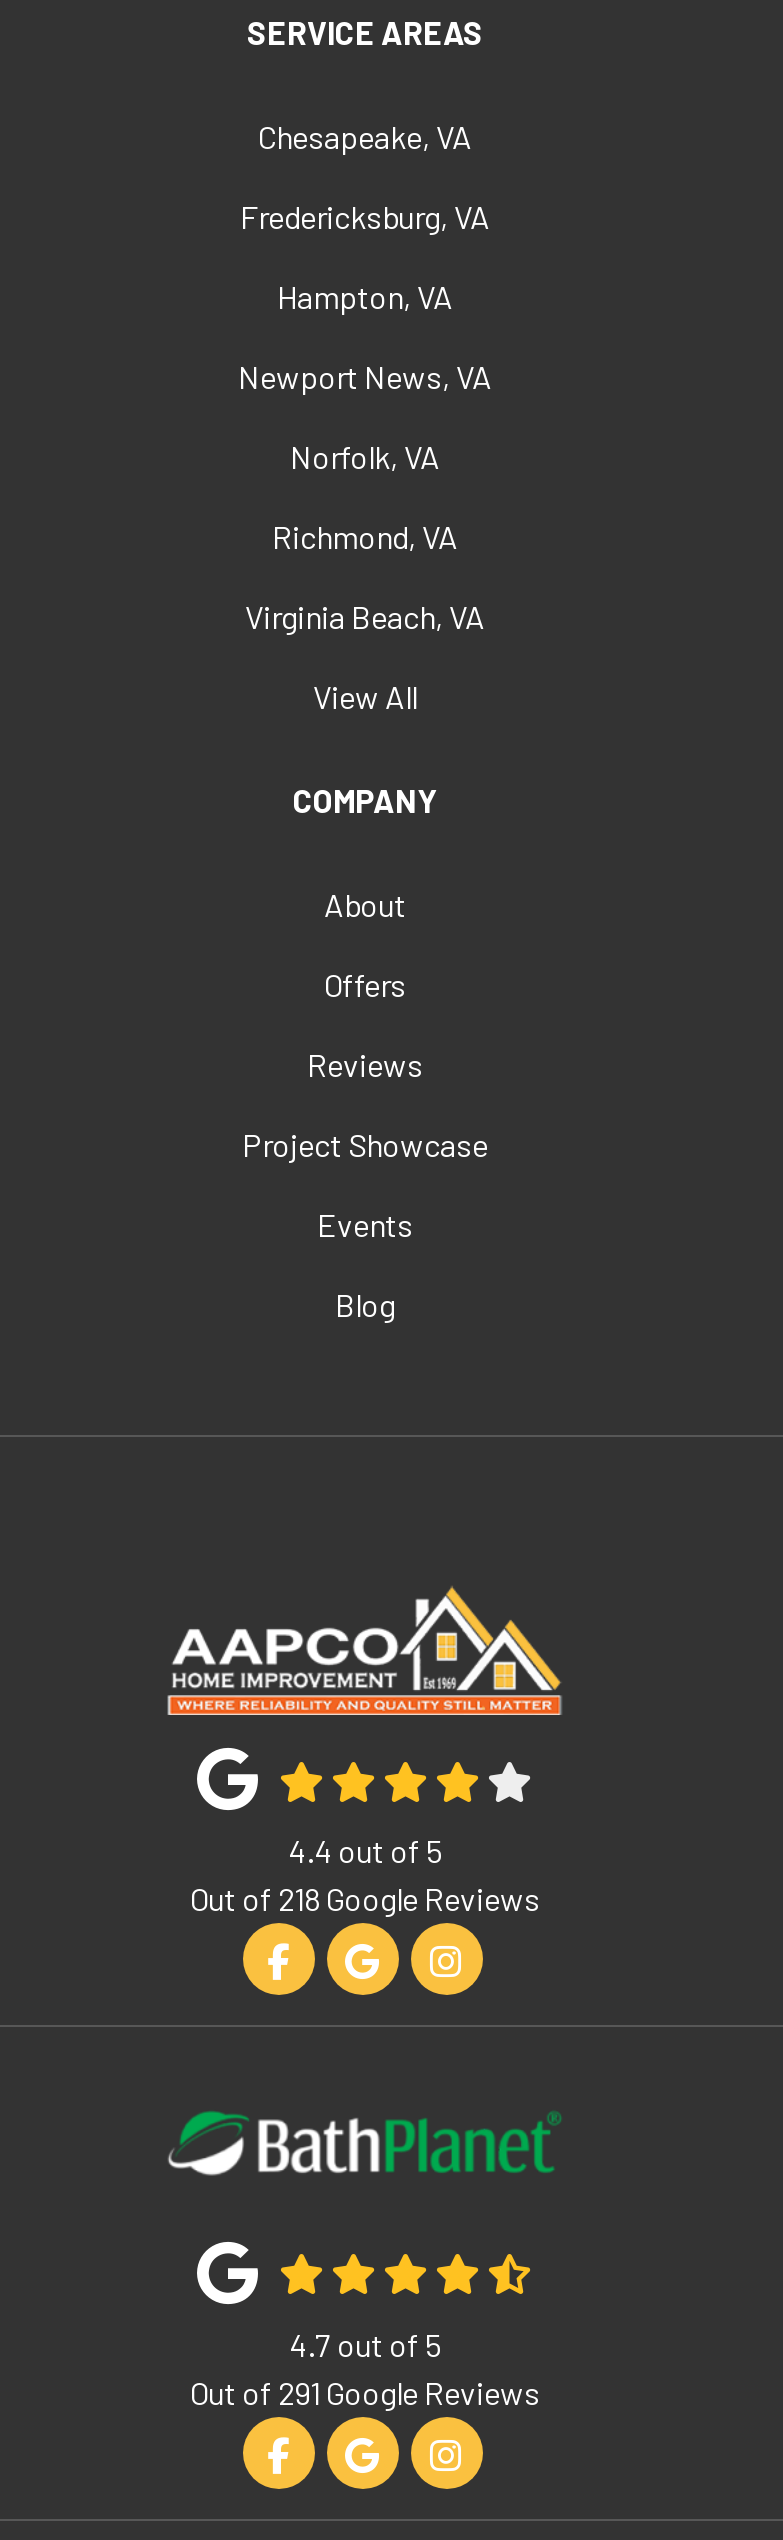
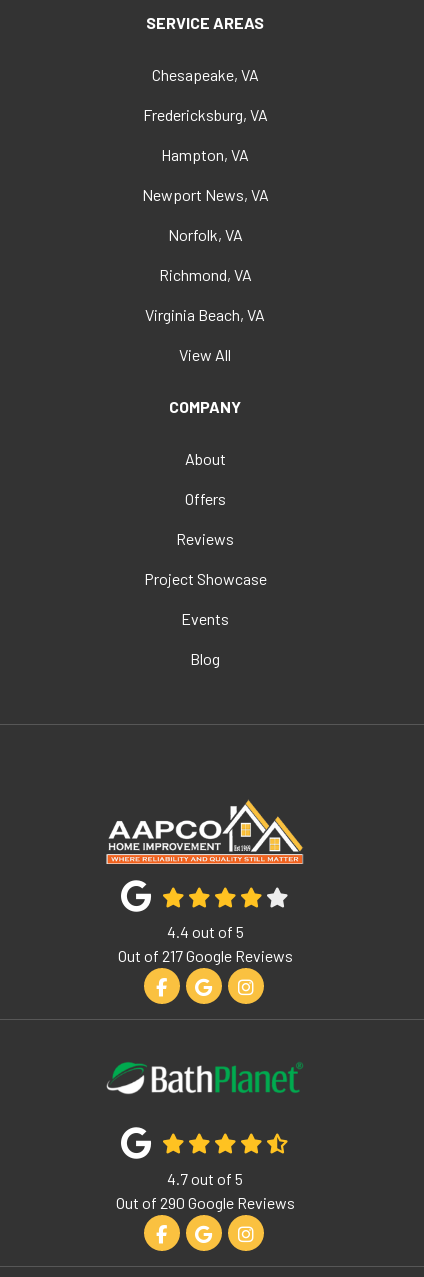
- Out of 218 Google Reviews
+ Out of 217 Google Reviews

- Out of 291 Google Reviews
+ Out of 290 Google Reviews
